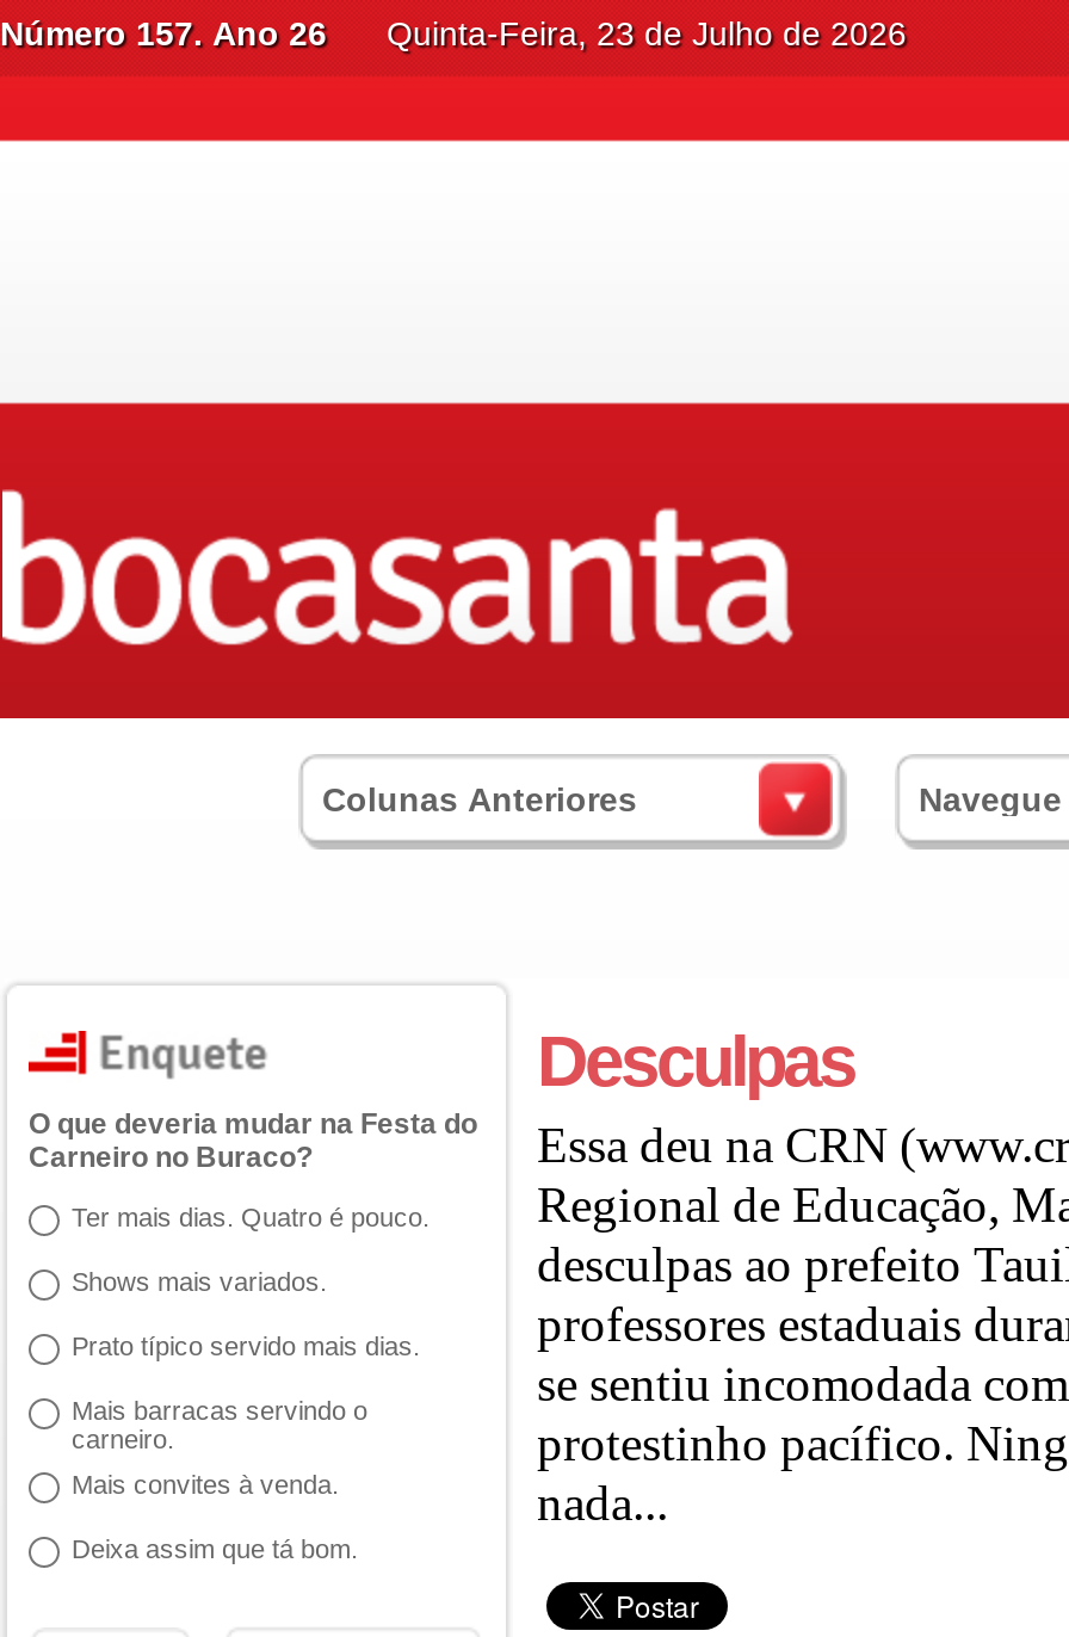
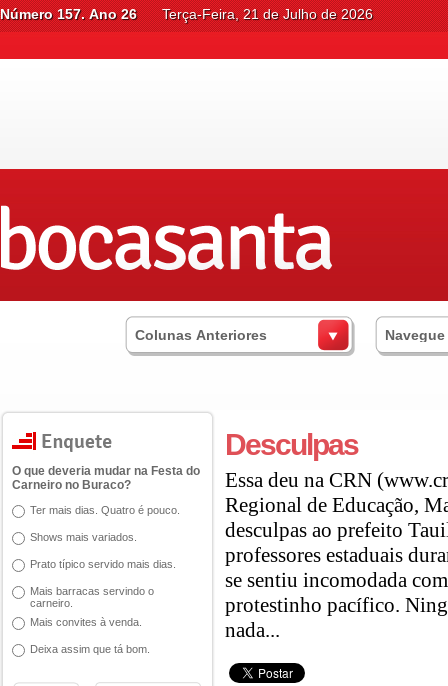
- Quinta-Feira, 23 de Julho de 2026
+ Terça-Feira, 21 de Julho de 2026
